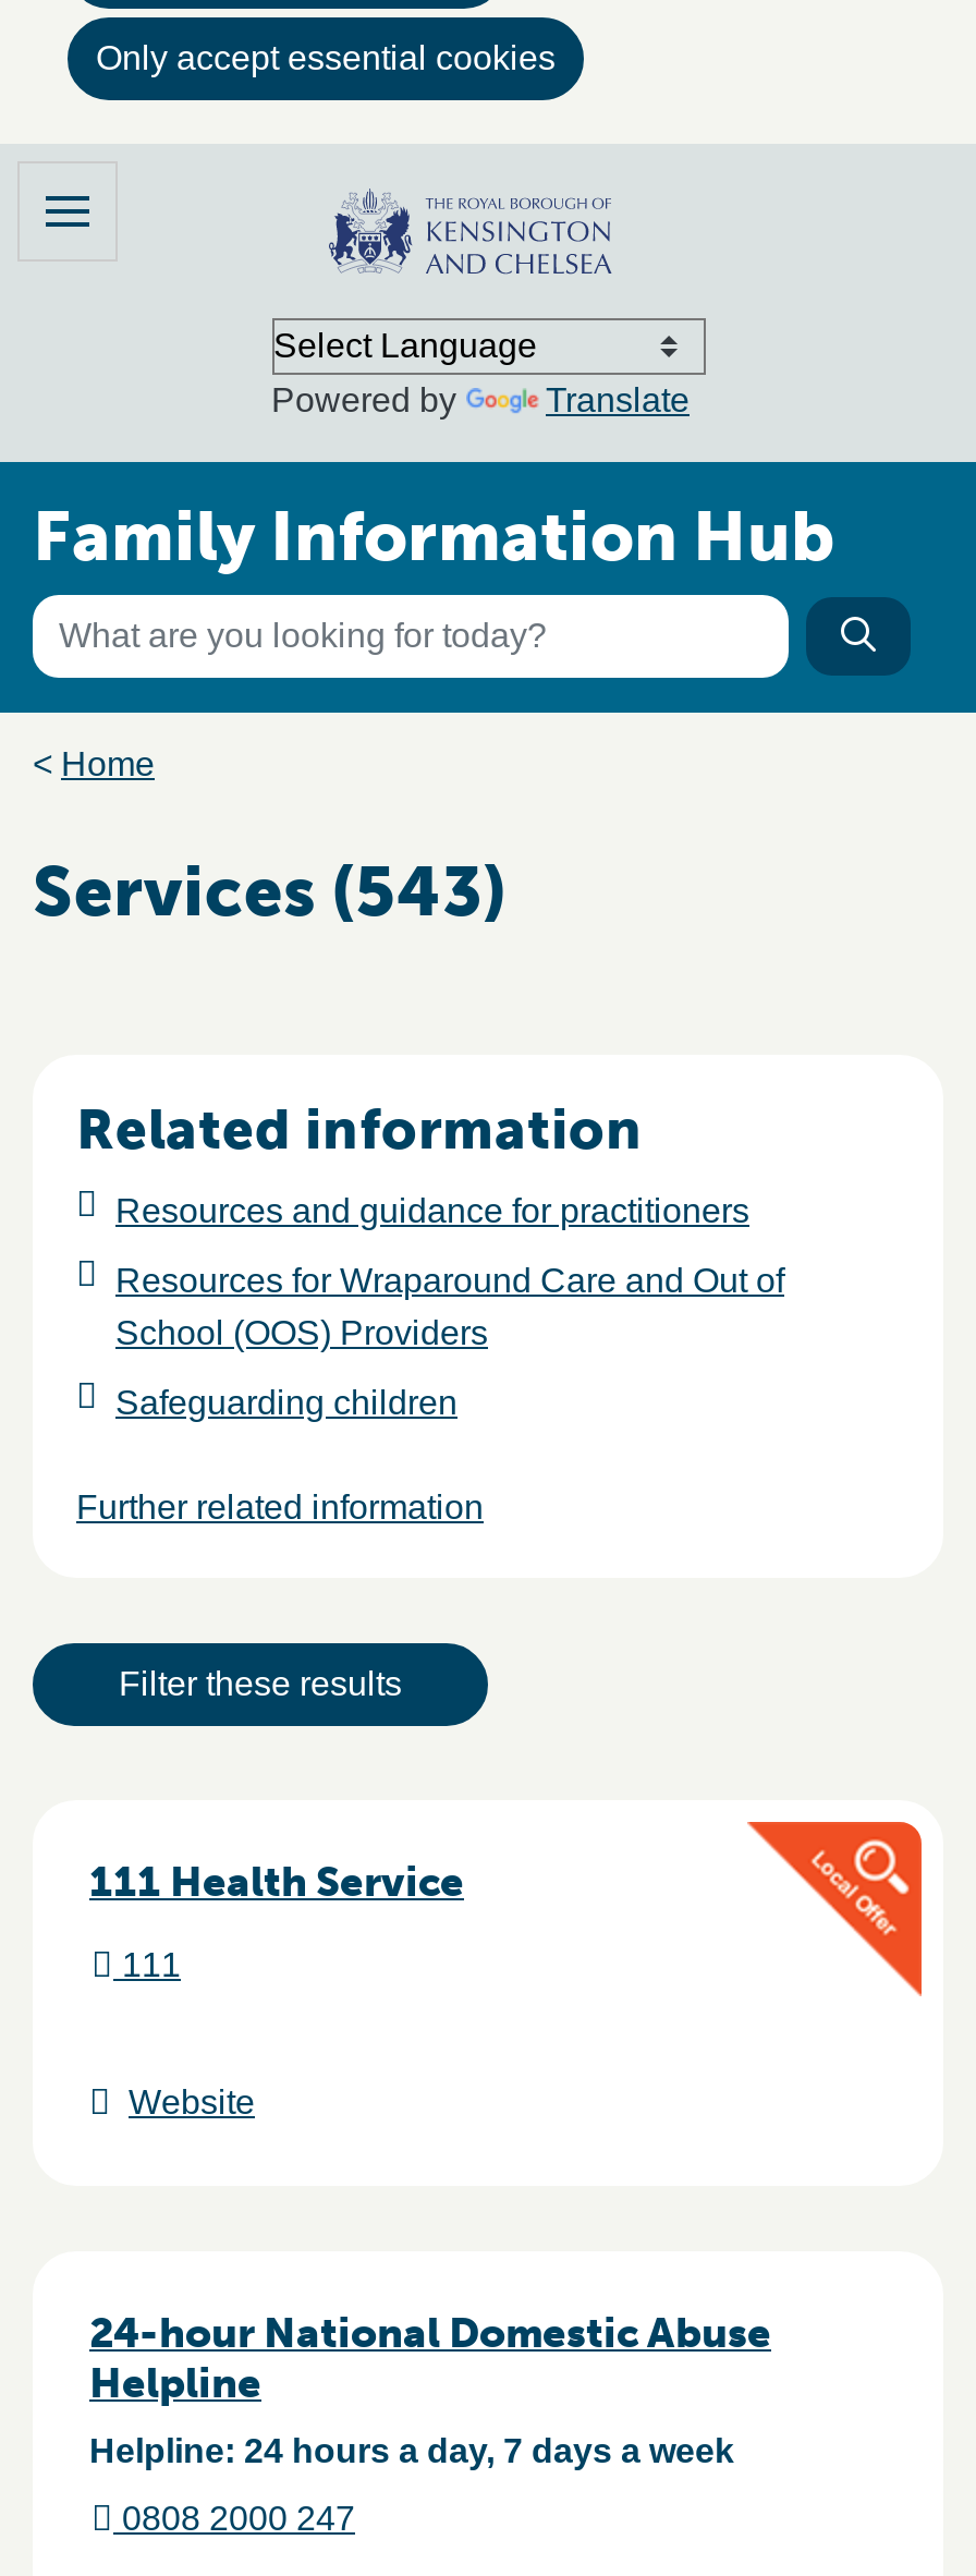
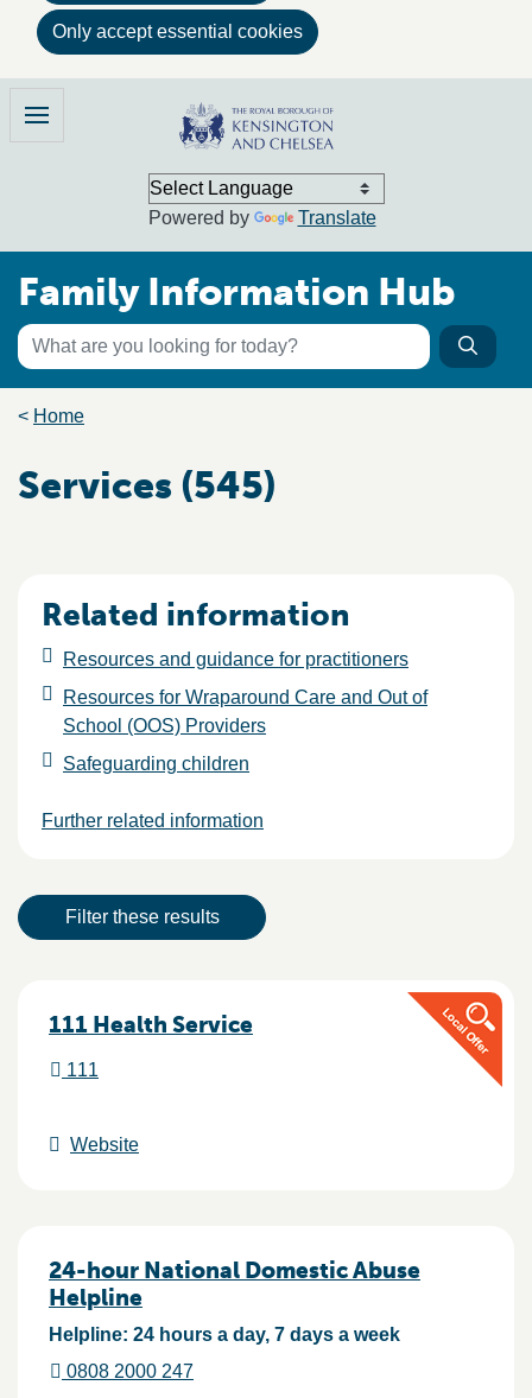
- Services (543)
+ Services (545)
